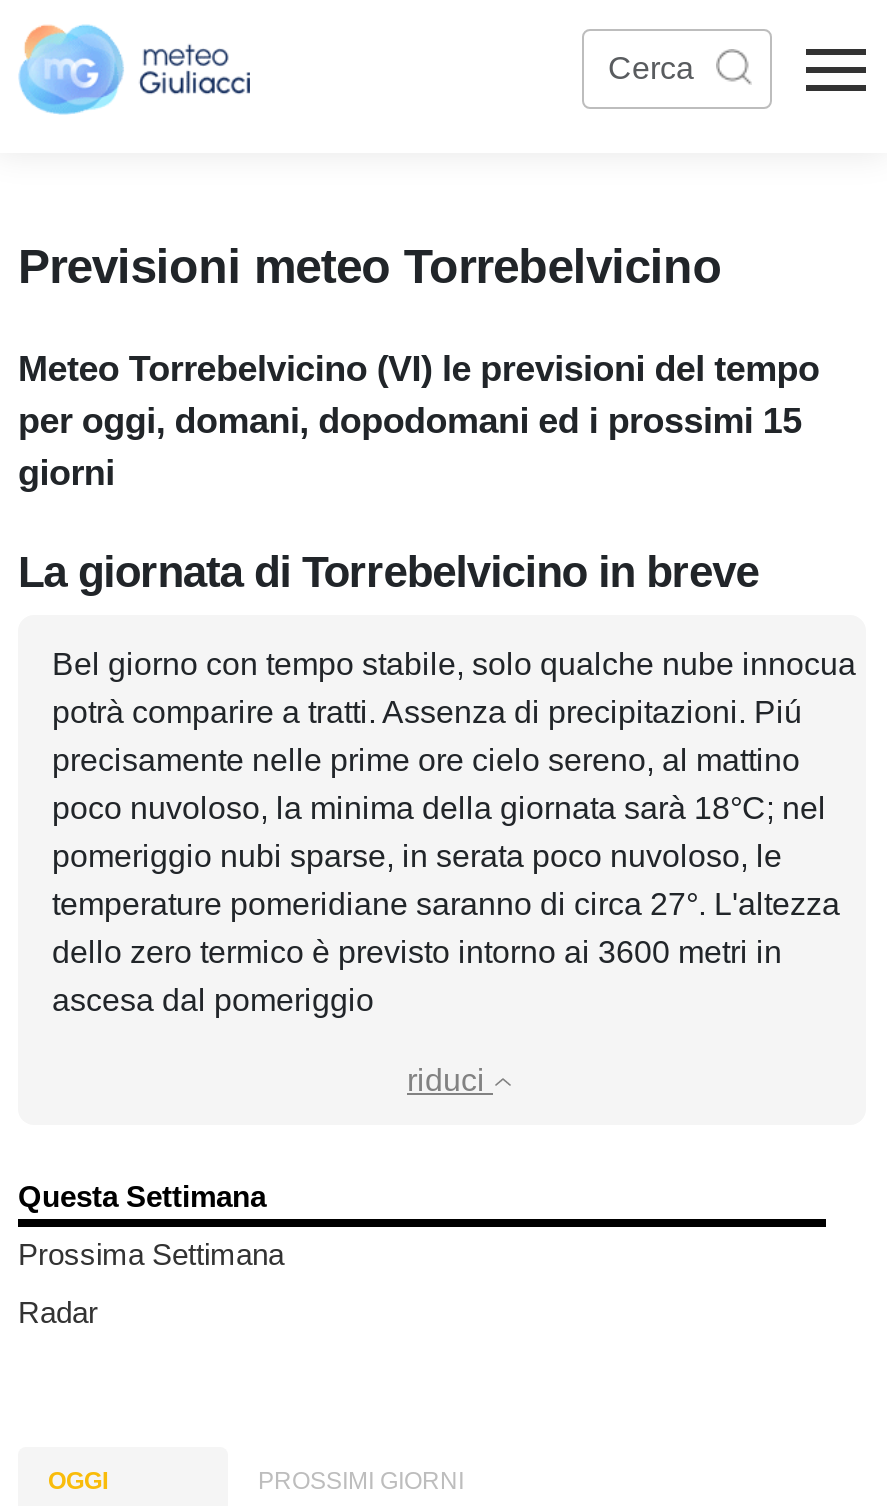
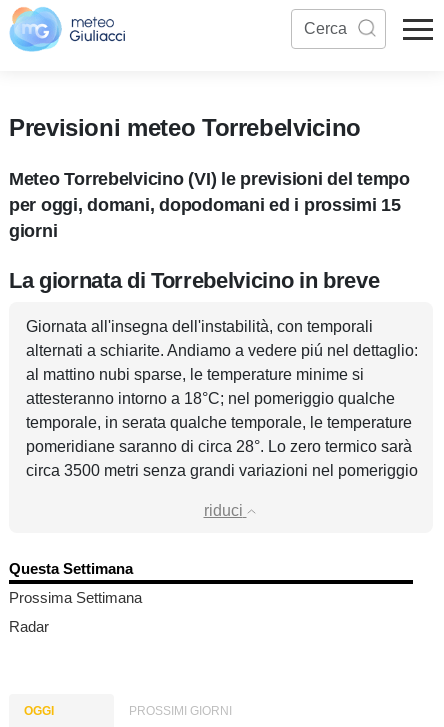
- Bel giorno con tempo stabile, solo qualche nube innocua
- potrà comparire a tratti. Assenza di precipitazioni. Piú
- precisamente nelle prime ore cielo sereno, al mattino
- poco nuvoloso, la minima della giornata sarà 18°C; nel
- pomeriggio nubi sparse, in serata poco nuvoloso, le
- temperature pomeridiane saranno di circa 27°. L'altezza
- dello zero termico è previsto intorno ai 3600 metri in
- ascesa dal pomeriggio
+ Giornata all'insegna dell'instabilità, con temporali
+ alternati a schiarite. Andiamo a vedere piú nel dettaglio:
+ al mattino nubi sparse, le temperature minime si
+ attesteranno intorno a 18°C; nel pomeriggio qualche
+ temporale, in serata qualche temporale, le temperature
+ pomeridiane saranno di circa 28°. Lo zero termico sarà
+ circa 3500 metri senza grandi variazioni nel pomeriggio
